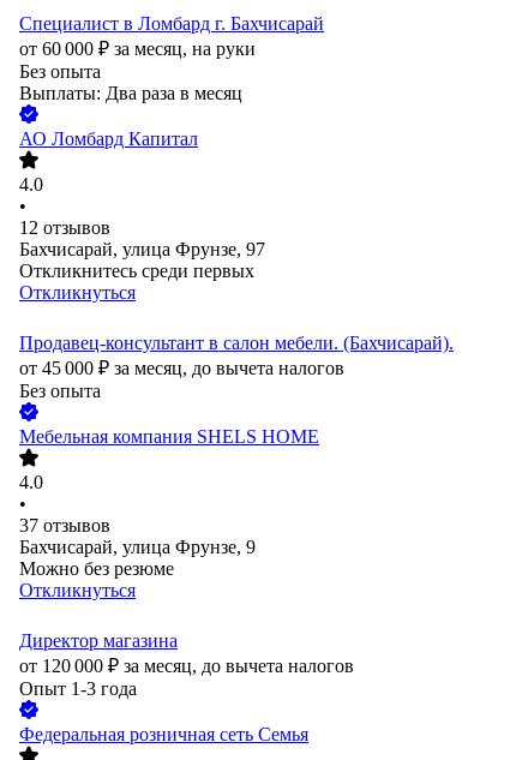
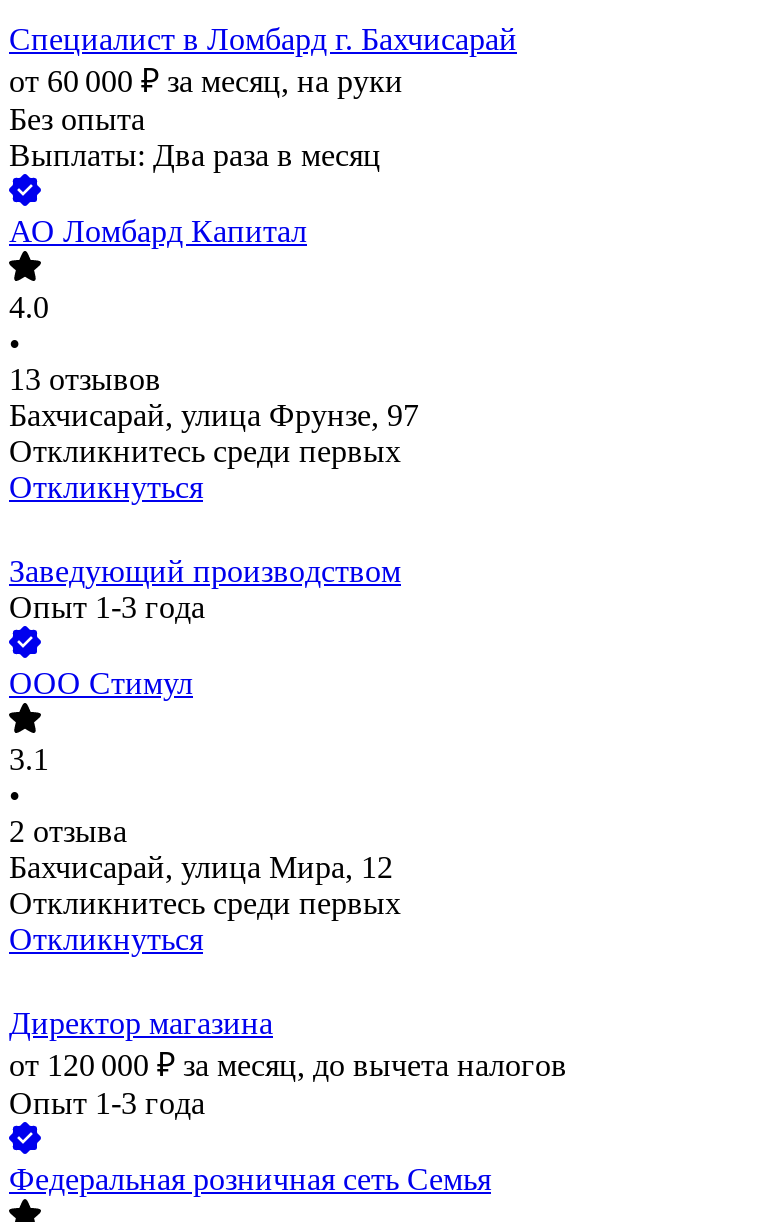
- 12 отзывов
+ 13 отзывов

- Продавец-консультант в салон мебели. (Бахчисарай).
- от 45 000 ₽ за месяц, до вычета налогов
- Без опыта
+ Заведующий производством
+ Опыт 1-3 года

- Мебельная компания SHELS HOME
+ ООО Стимул

- 4.0
+ 3.1

- 37 отзывов
- Бахчисарай, улица Фрунзе, 9
- Можно без резюме
+ 2 отзыва
+ Бахчисарай, улица Мира, 12
+ Откликнитесь среди первых
